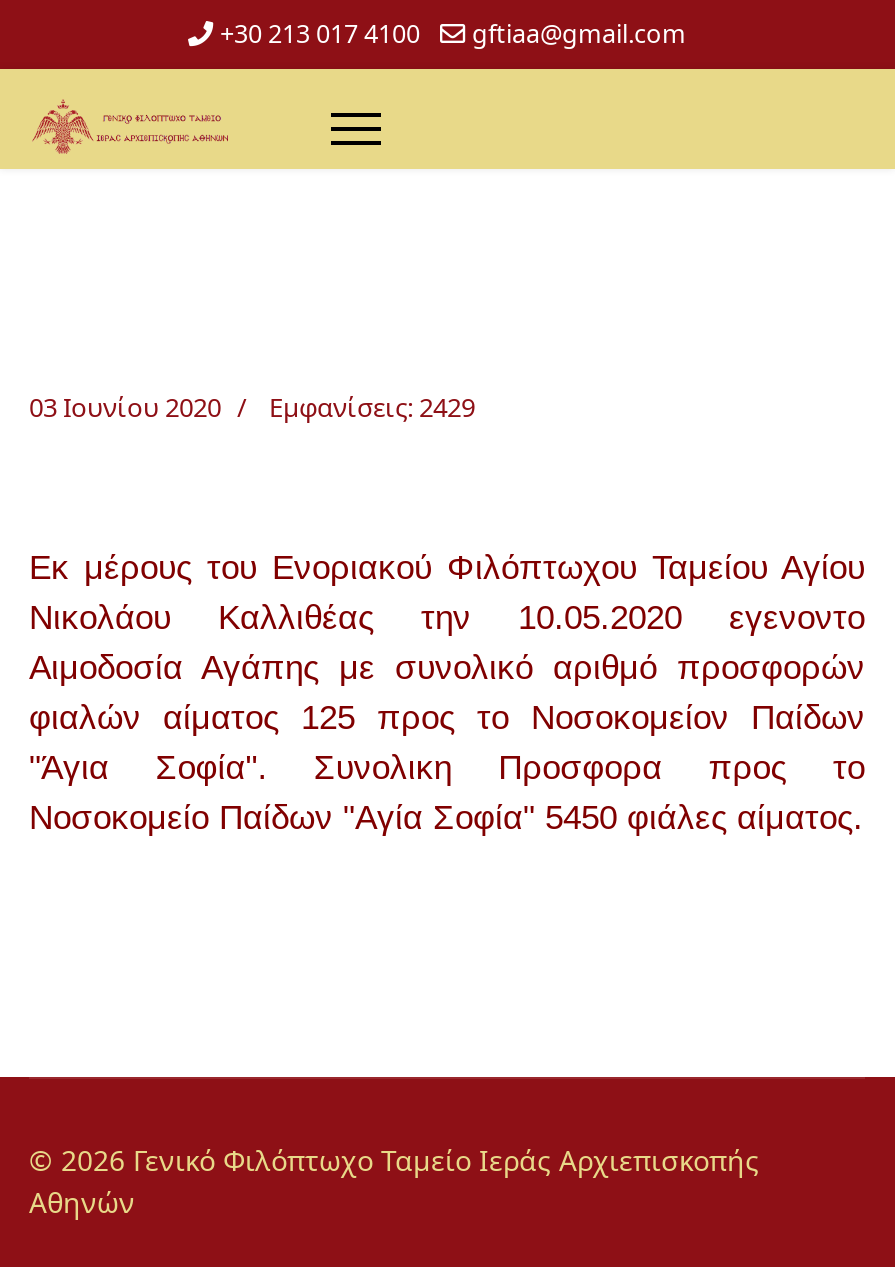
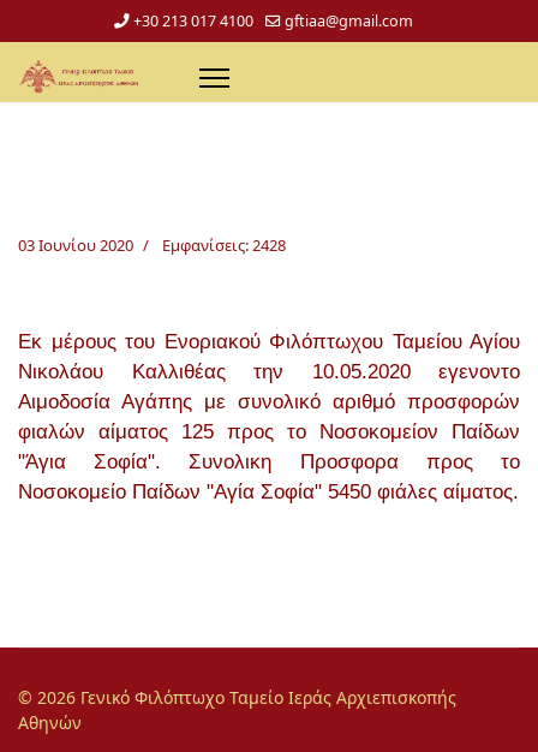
- 03 Ιουνίου 2020 Εμφανίσεις: 2429
+ 03 Ιουνίου 2020 Εμφανίσεις: 2428
